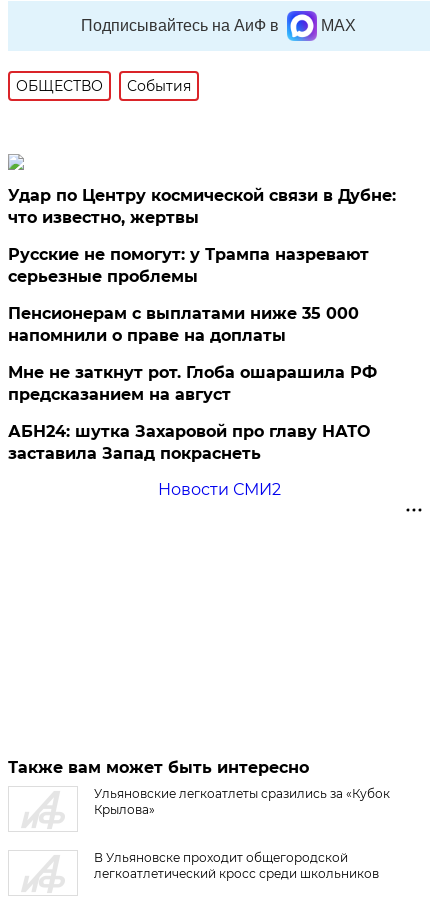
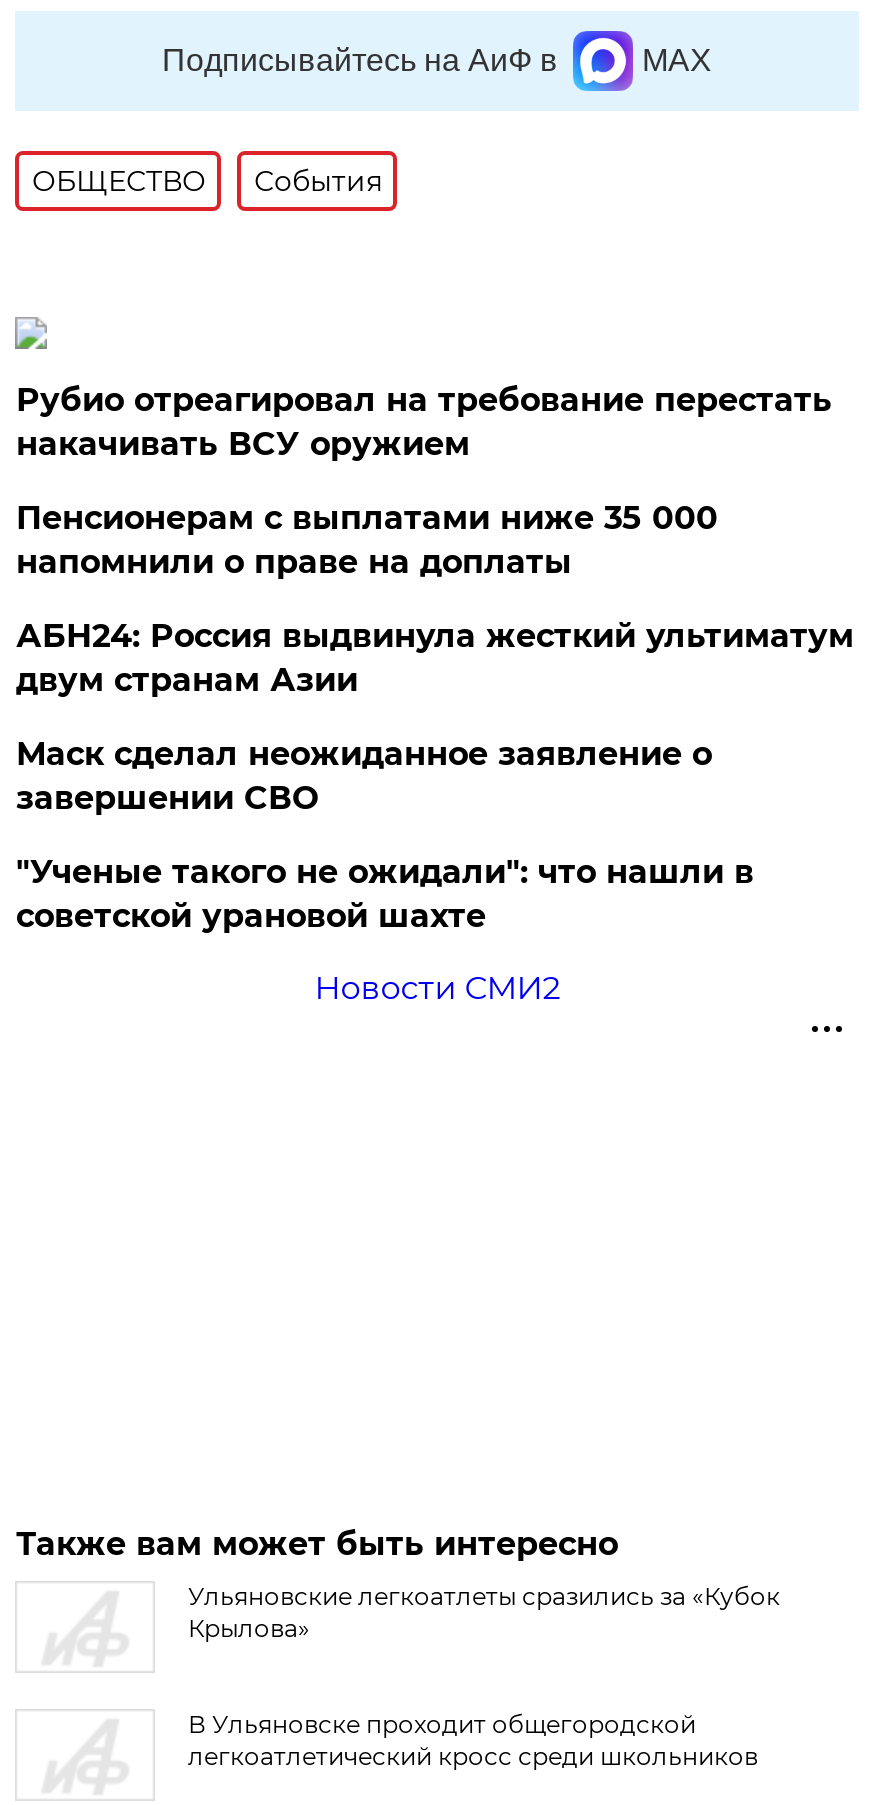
- Удар по Центру космической связи в Дубне:
- что известно, жертвы
- Русские не помогут: у Трампа назревают
- серьезные проблемы
+ Рубио отреагировал на требование перестать
+ накачивать ВСУ оружием

moved up: Пенсионерам с выплатами ниже 35 000 | напомнили о праве на доплаты

- Мне не заткнут рот. Глоба ошарашила РФ
- предсказанием на август
- АБН24: шутка Захаровой про главу НАТО
- заставила Запад покраснеть
+ АБН24: Россия выдвинула жесткий ультиматум
+ двум странам Азии
+ Маск сделал неожиданное заявление о
+ завершении СВО
+ "Ученые такого не ожидали": что нашли в
+ советской урановой шахте
